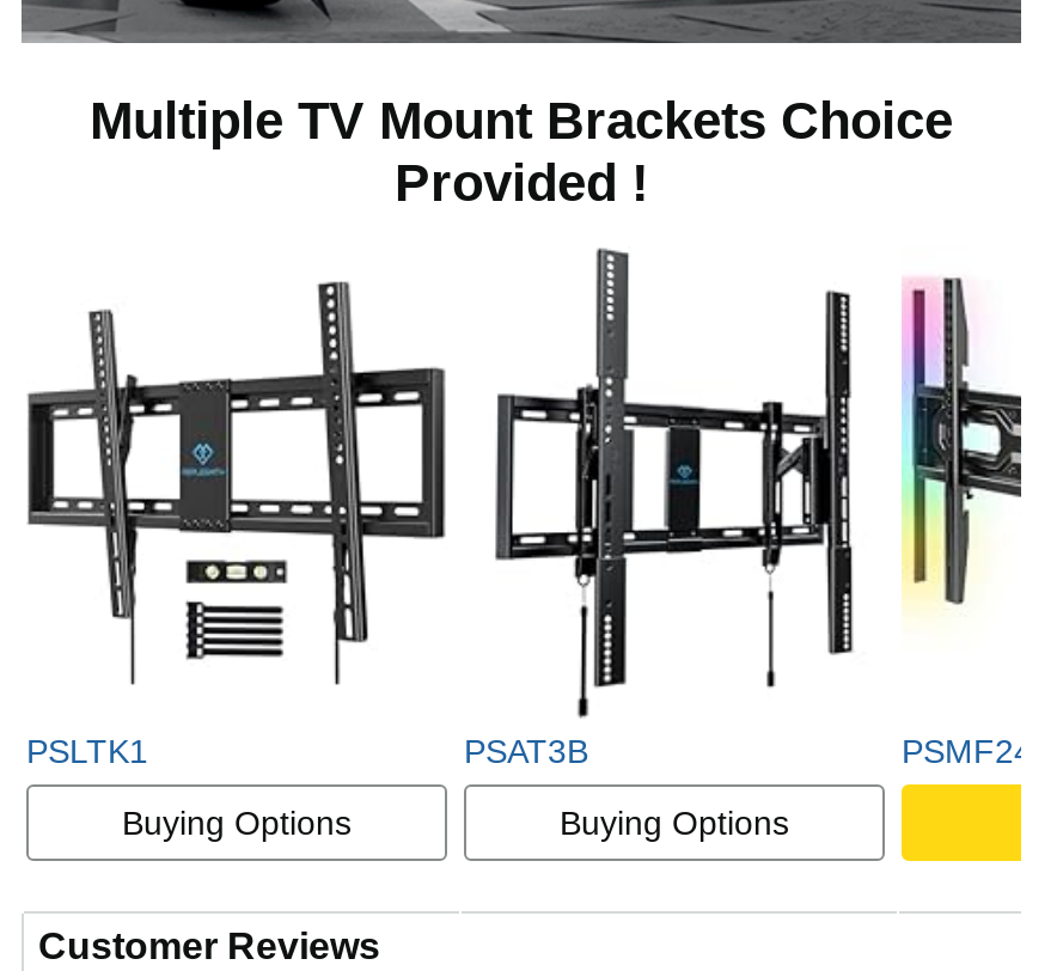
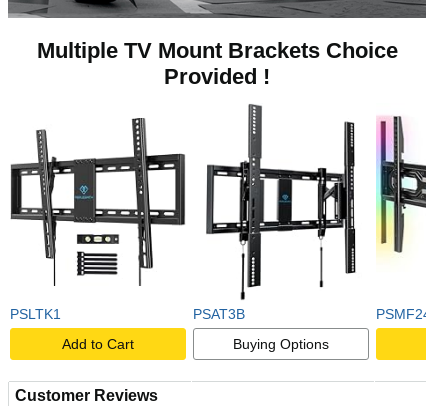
- Buying Options
+ Add to Cart
